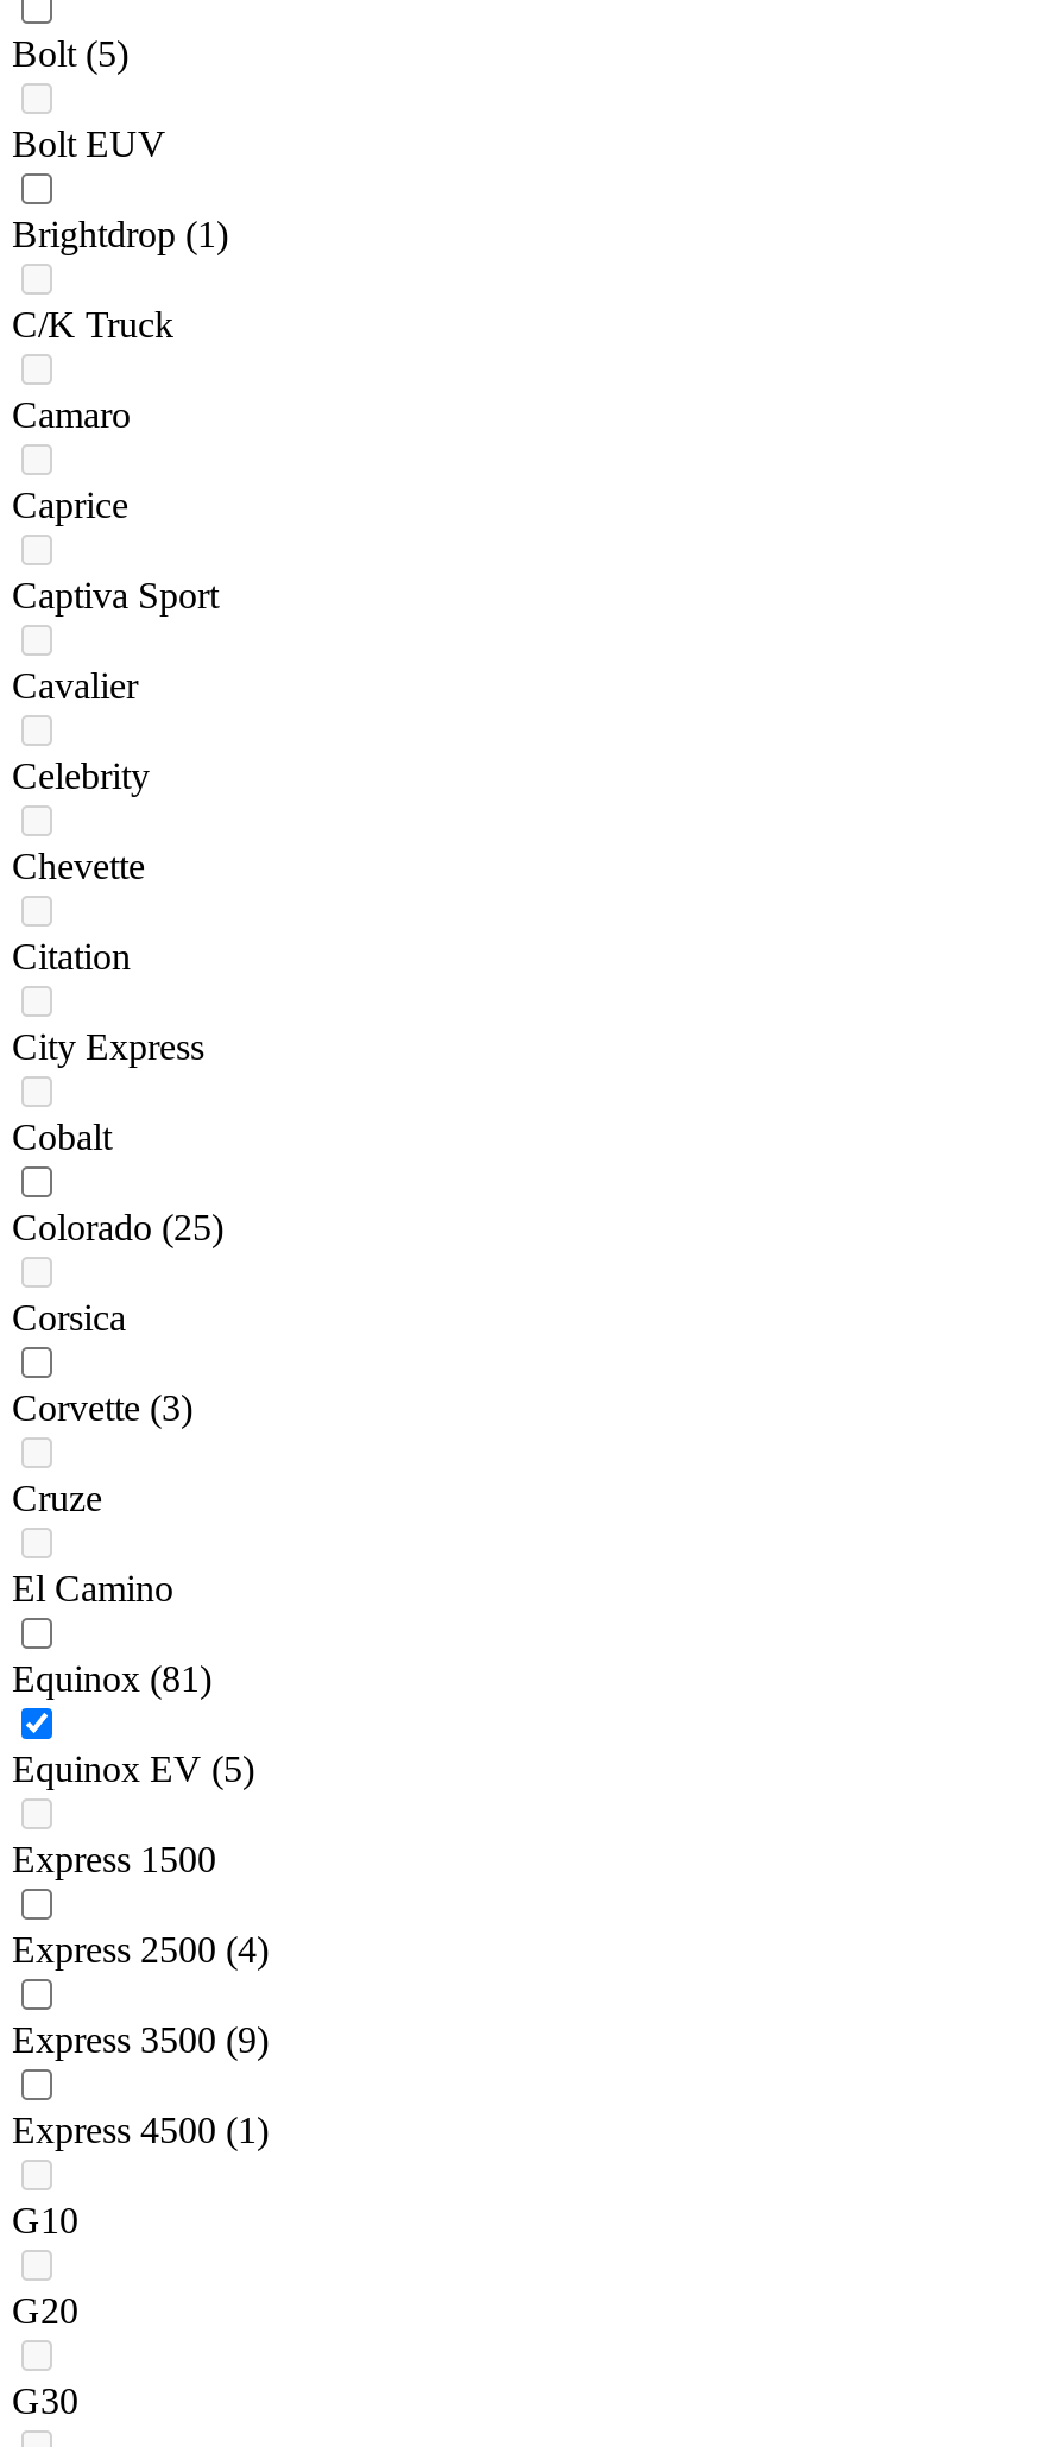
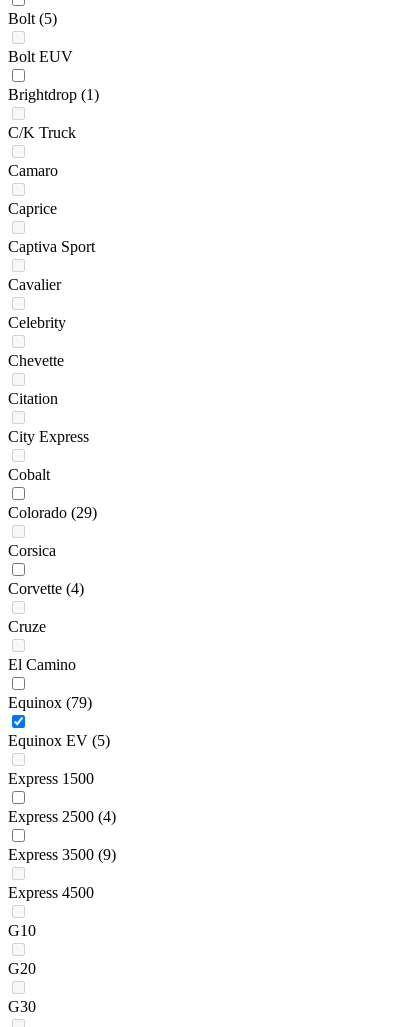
- Colorado (25)
+ Colorado (29)

- Corvette (3)
+ Corvette (4)

- Equinox (81)
+ Equinox (79)

- Express 4500 (1)
+ Express 4500
